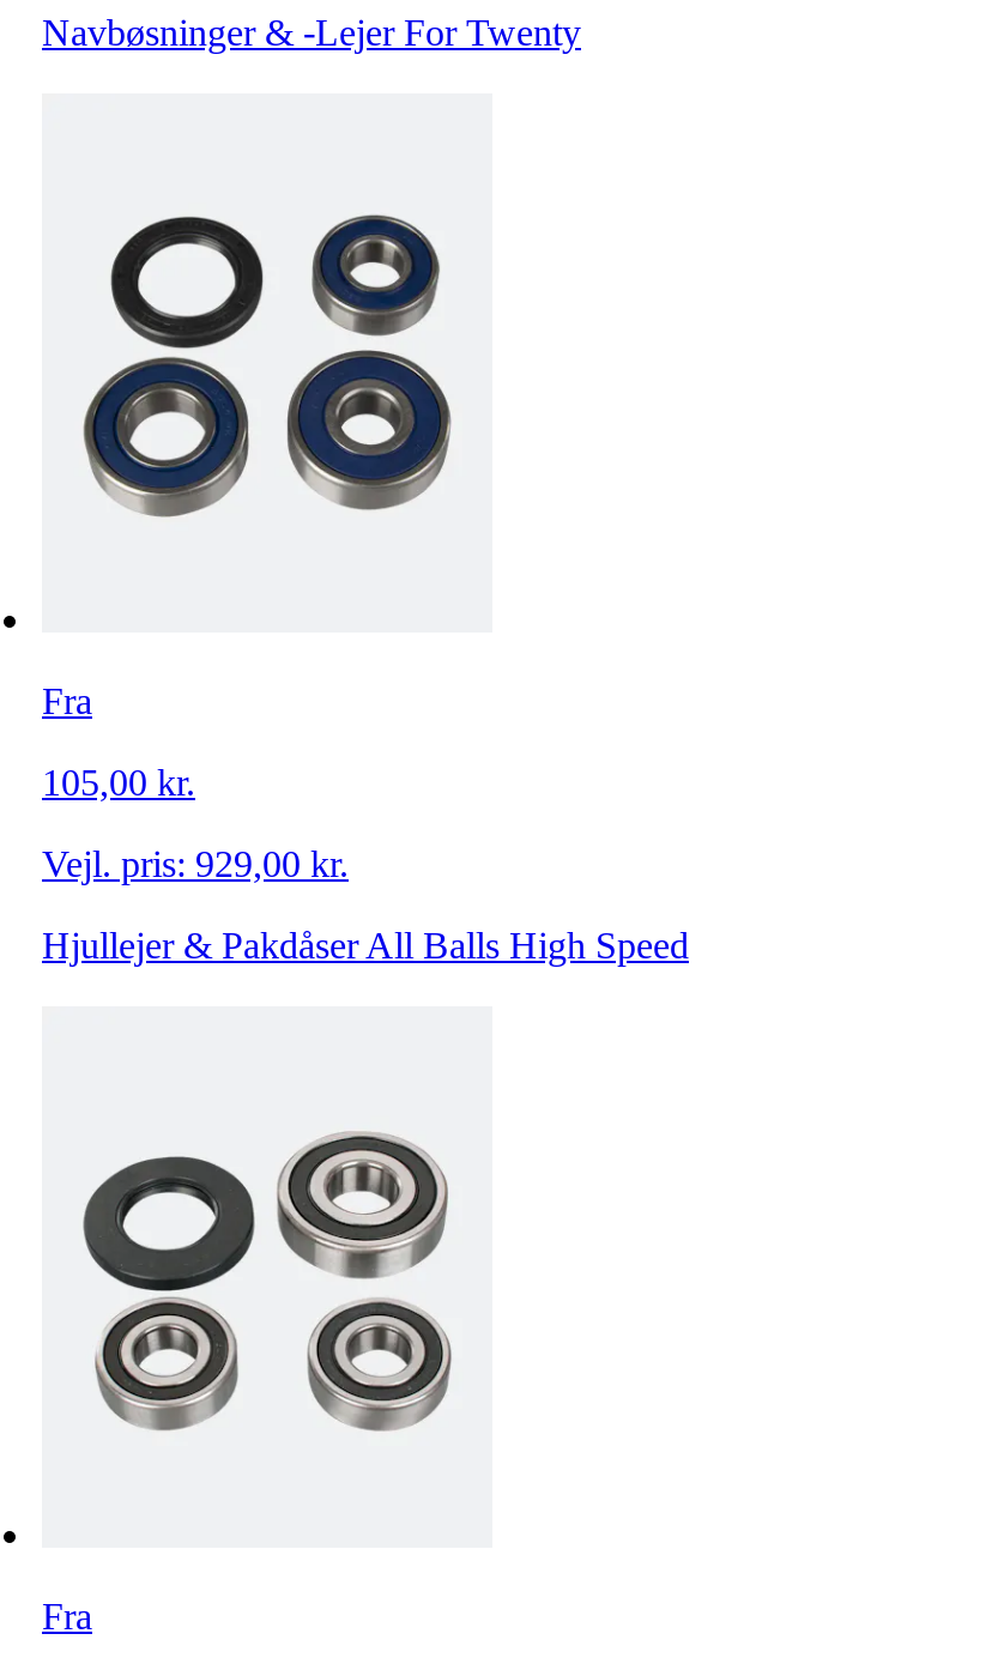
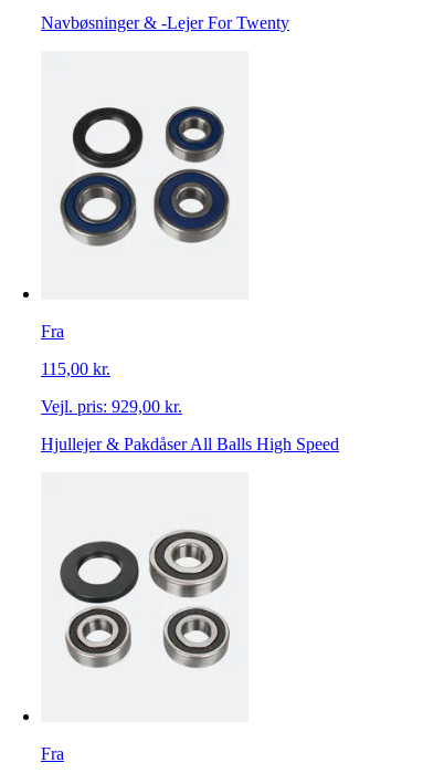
- 105,00 kr.
+ 115,00 kr.
